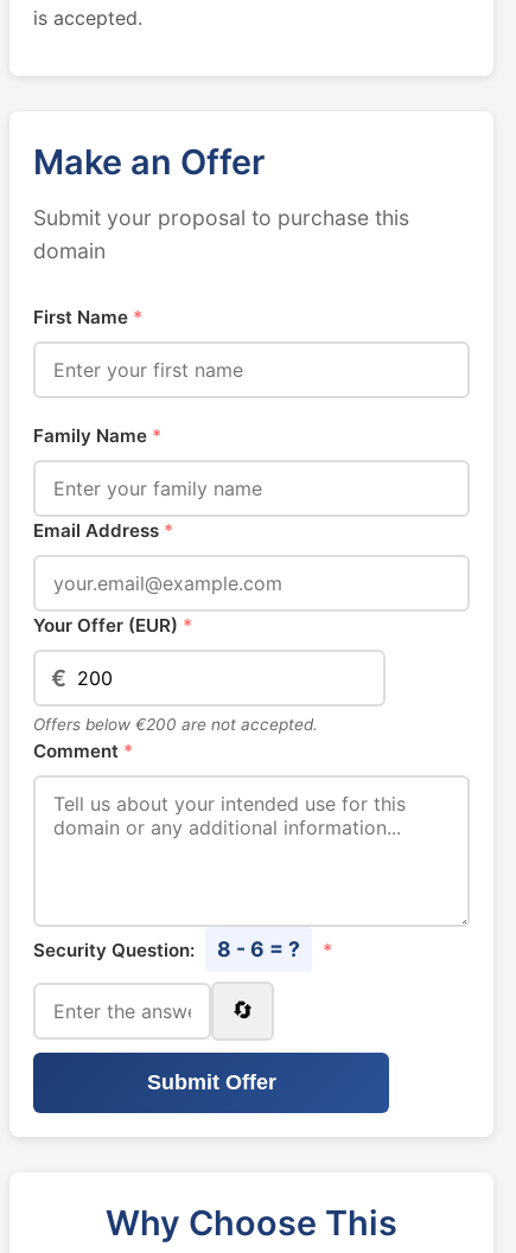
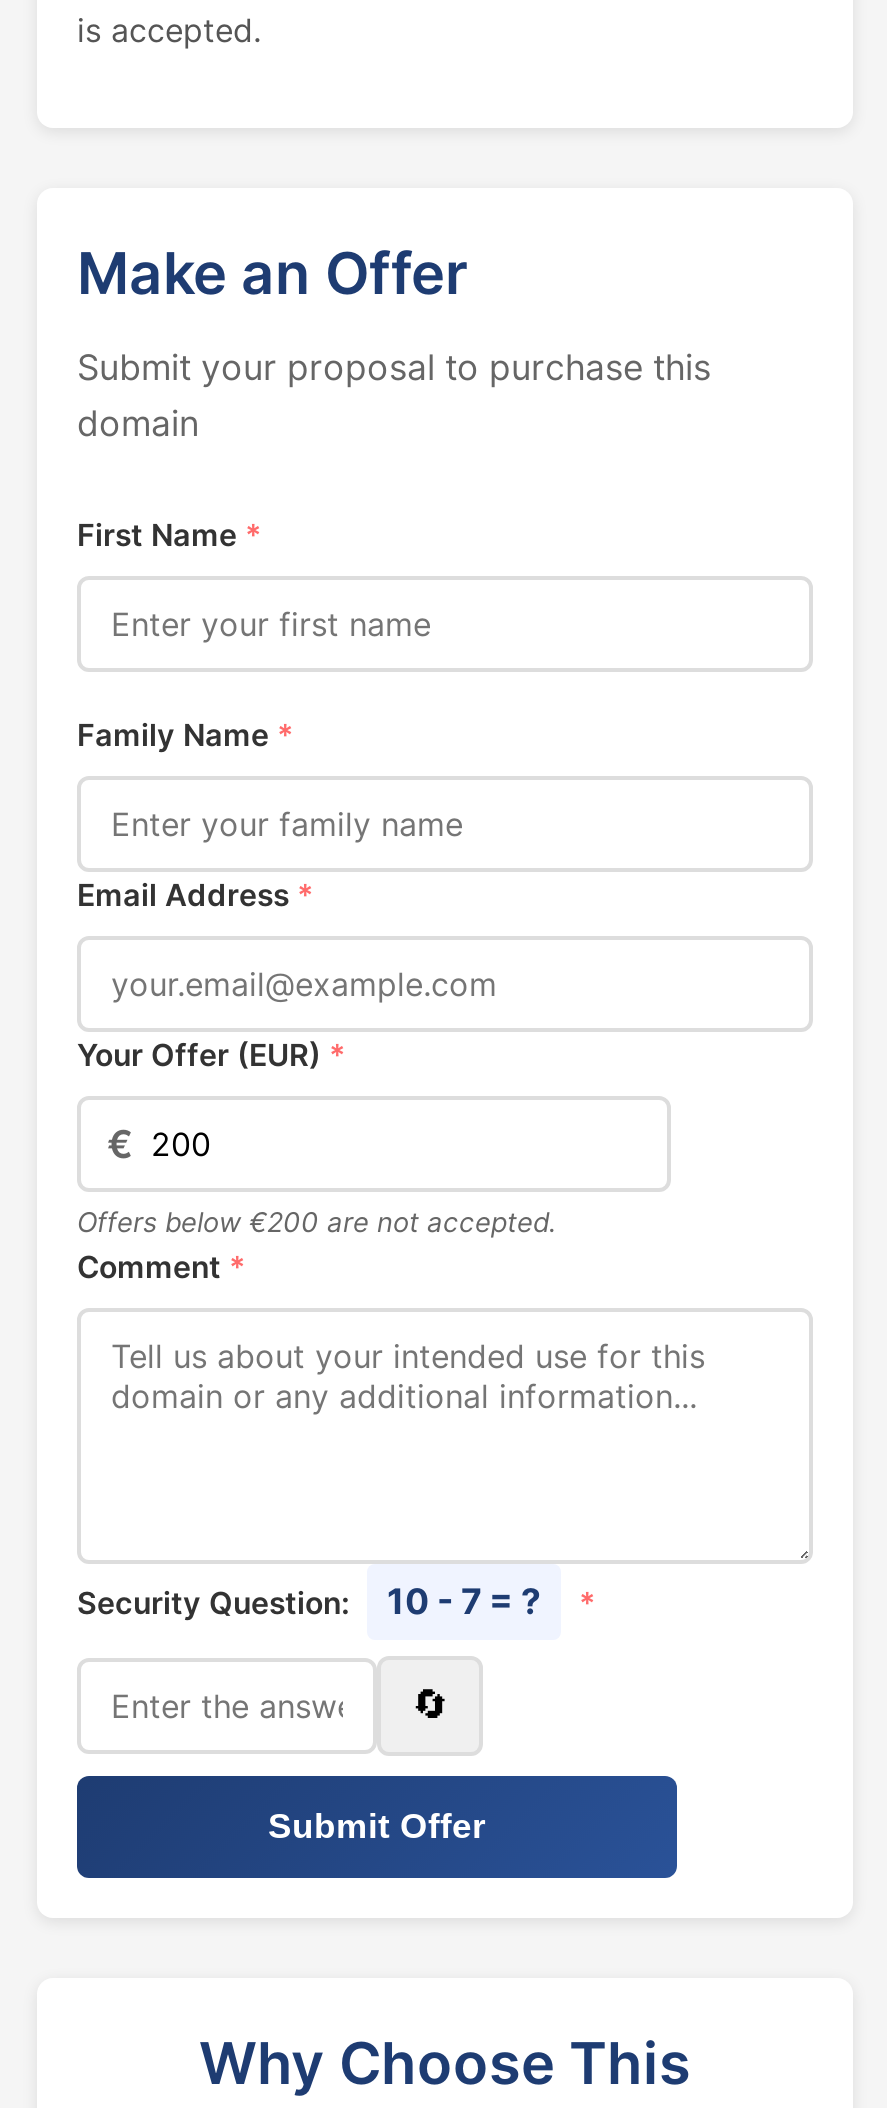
- 8 - 6 = ?
+ 10 - 7 = ?
